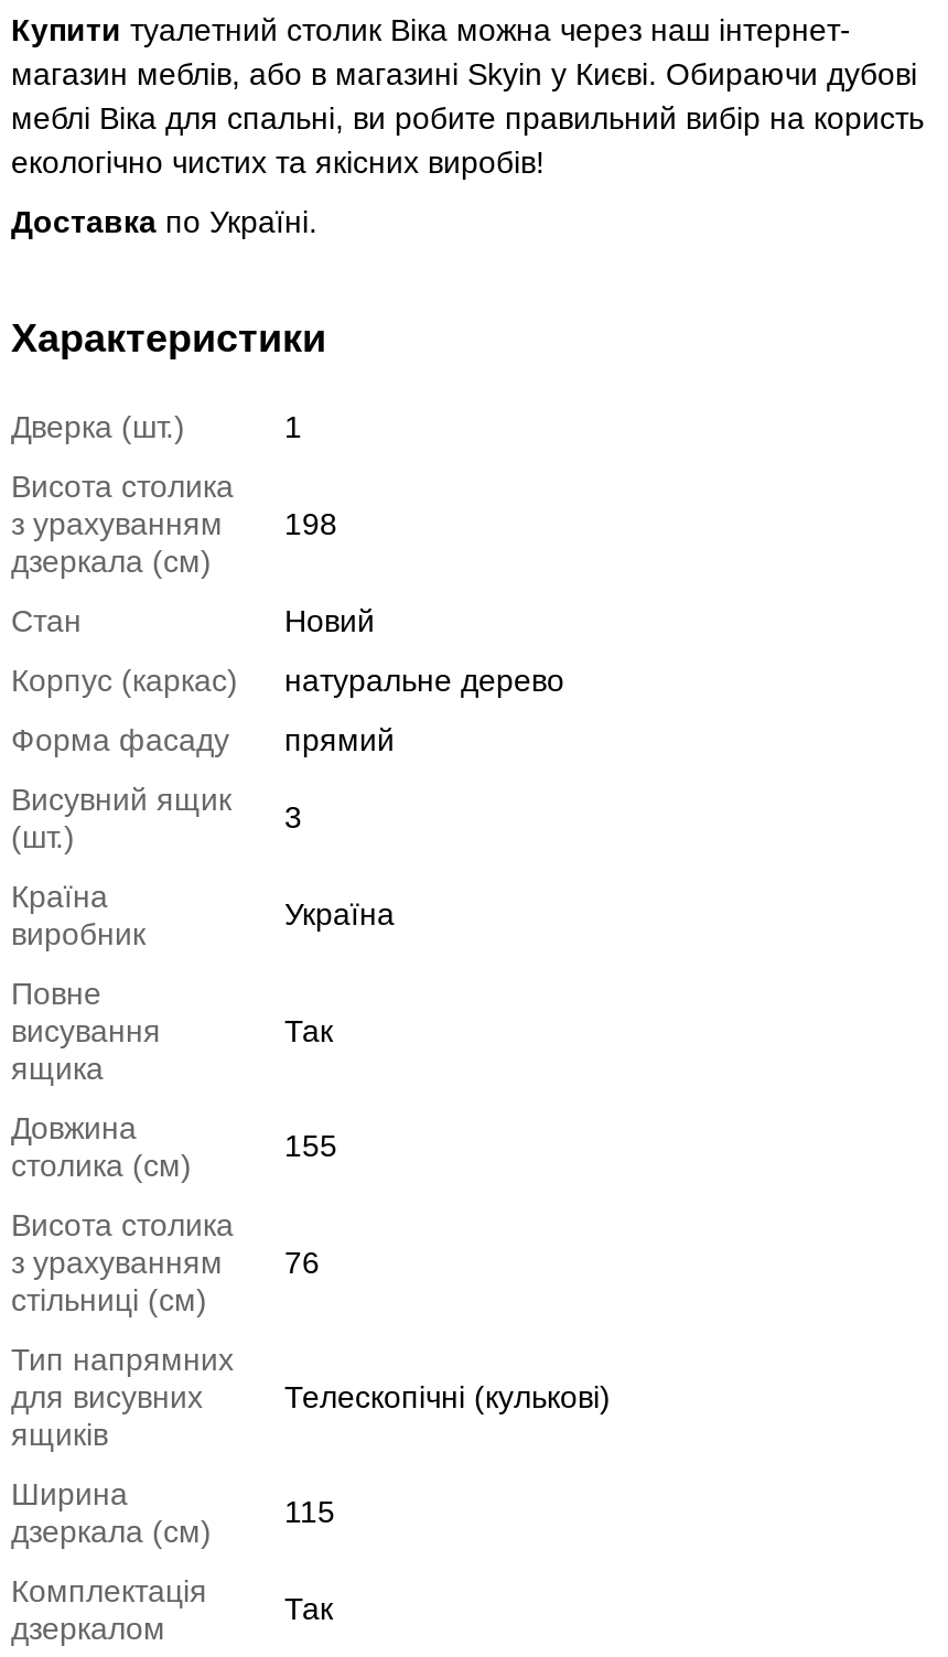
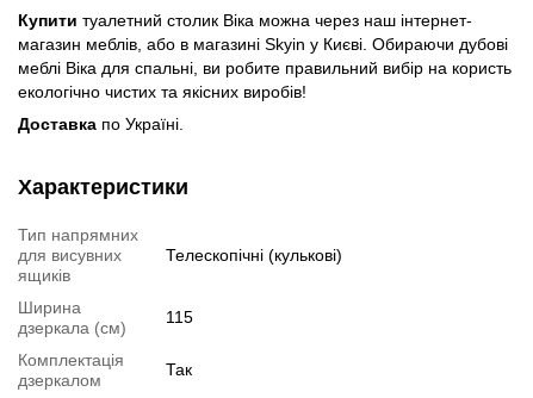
- Дверка (шт.)
- 1
- Висота столика
- з урахуванням
- дзеркала (см)

- 198
- Стан
- Новий
- Корпус (каркас)
- натуральне дерево
- Форма фасаду
- прямий
- Висувний ящик
- (шт.)

- 3
- Країна
- виробник

- Україна
- Повне
- висування
- ящика

- Так
- Довжина
- столика (см)

- 155
- Висота столика
- з урахуванням
- стільниці (см)

- 76
